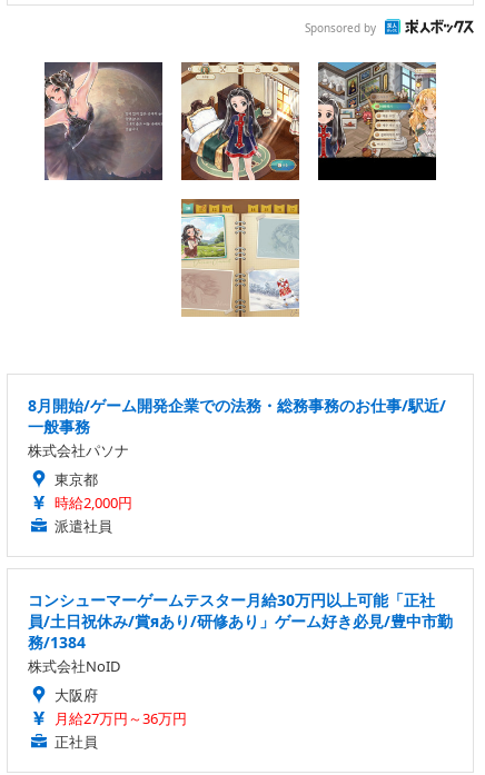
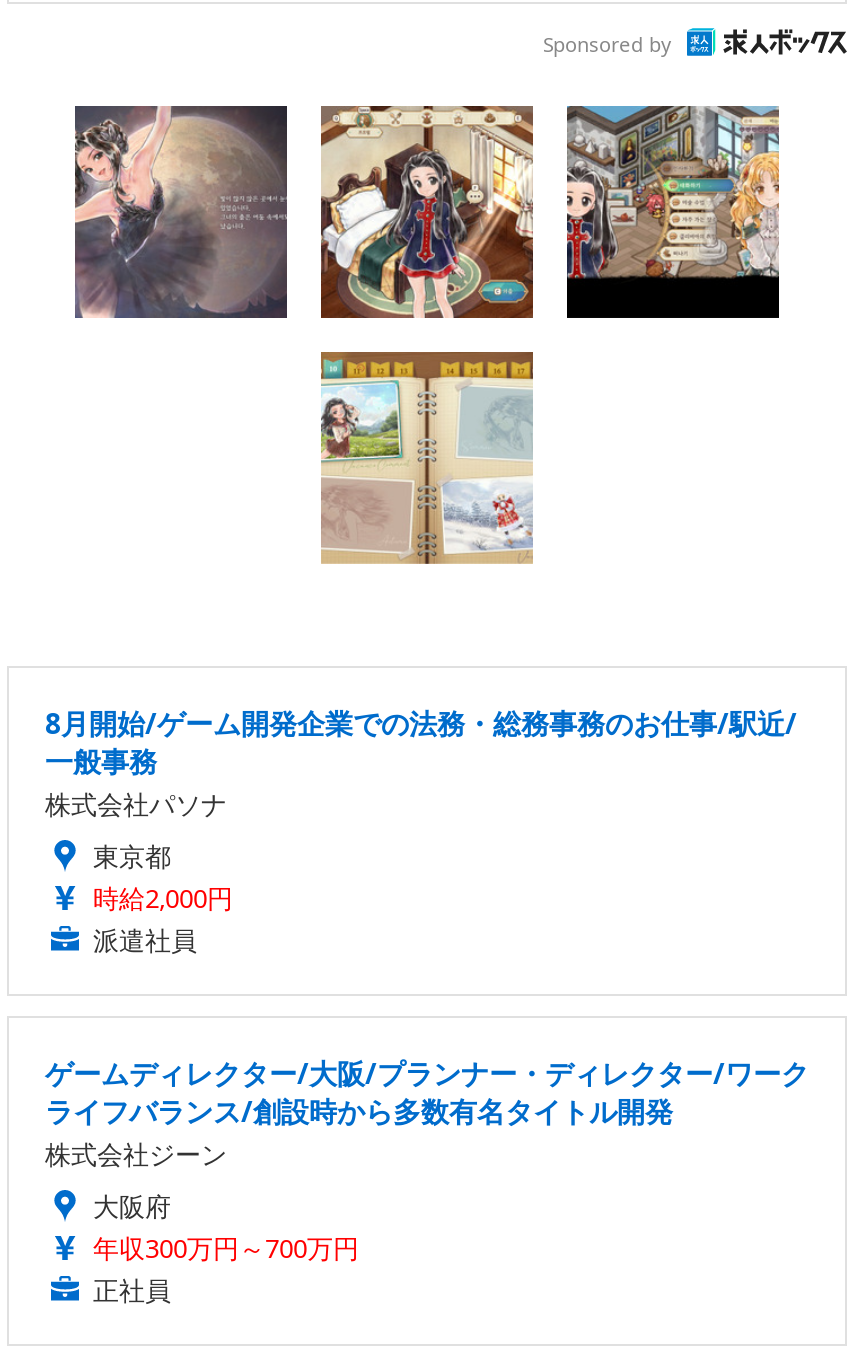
- コンシューマーゲームテスター月給30万円以上可能「正社
- 員/土日祝休み/賞яあり/研修あり」ゲーム好き必見/豊中市勤
- 務/1384
- 株式会社NoID
+ ゲームディレクター/大阪/プランナー・ディレクター/ワーク
+ ライフバランス/創設時から多数有名タイトル開発
+ 株式会社ジーン

- 月給27万円～36万円
+ 年収300万円～700万円
